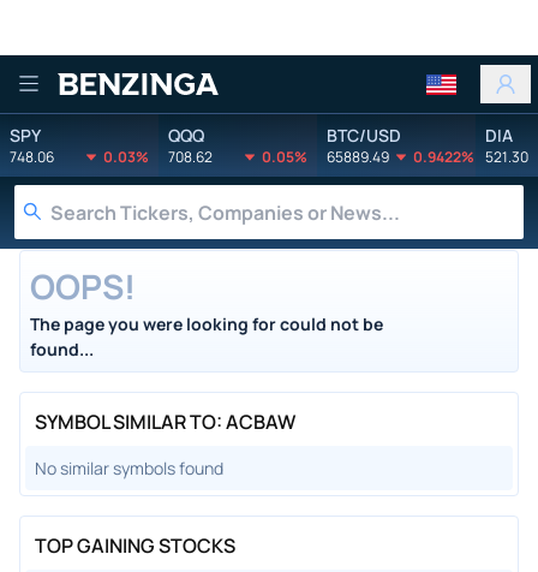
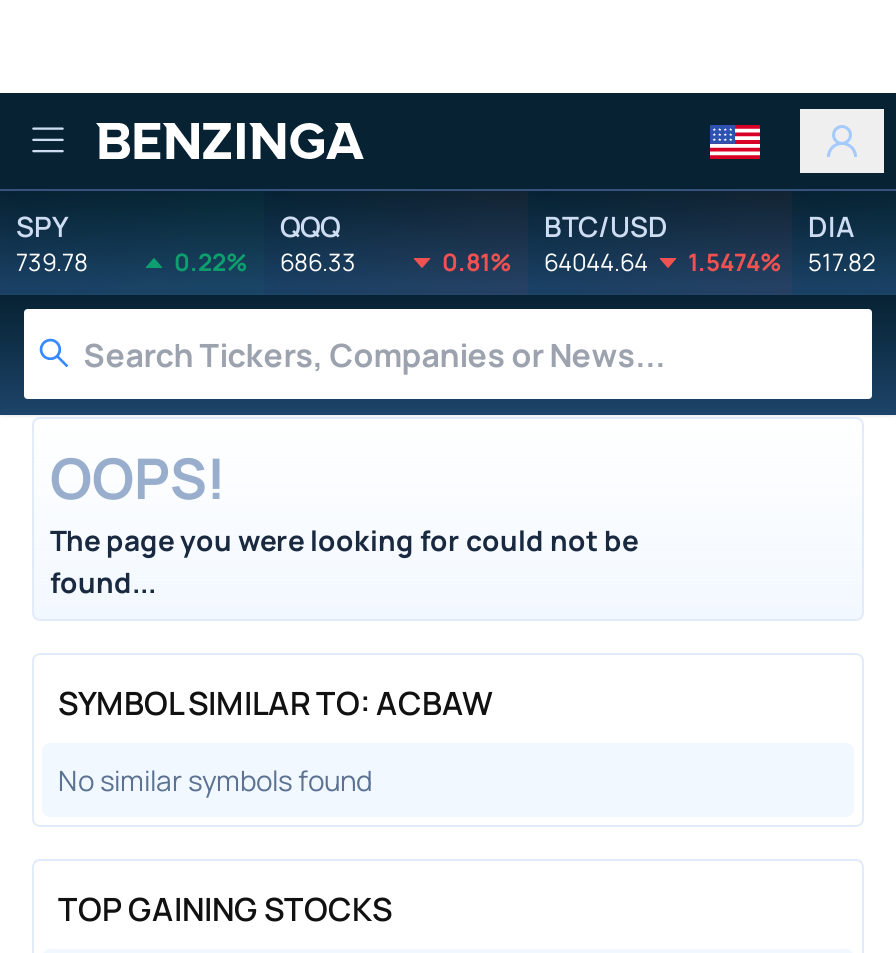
- 748.06
+ 739.78

- 0.03%
+ 0.22%

- 708.62
+ 686.33

- 0.05%
+ 0.81%

- 65889.49
+ 64044.64

- 0.9422%
+ 1.5474%

- 521.30
+ 517.82
